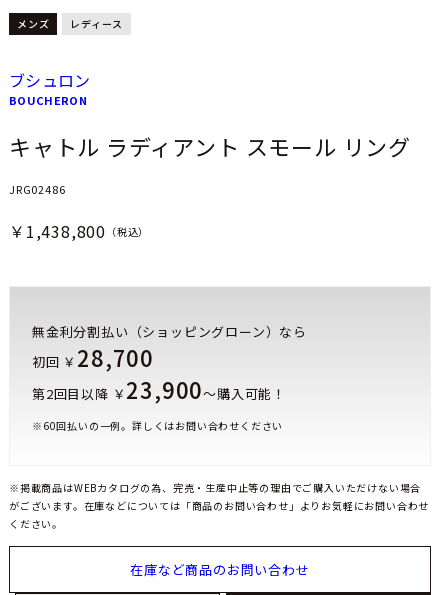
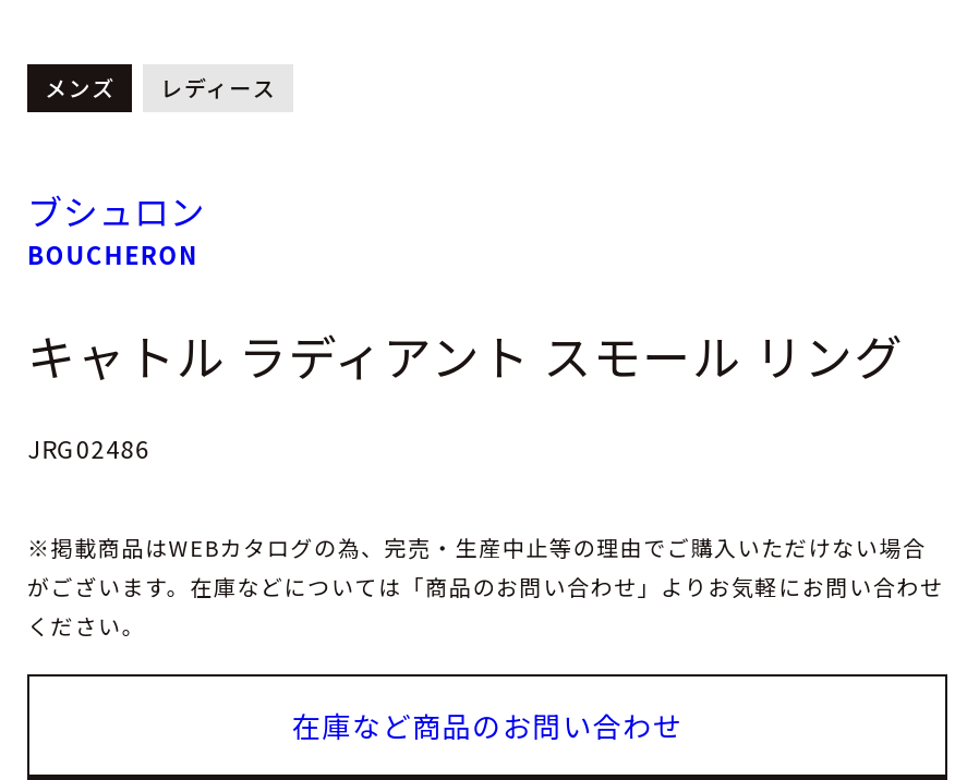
- ￥1,438,800（税込）

- 無金利分割払い（ショッピングローン）なら
- 初回 ￥28,700
- 第2回目以降 ￥23,900～購入可能！
- ※ 60回払いの一例。詳しくはお問い合わせください
